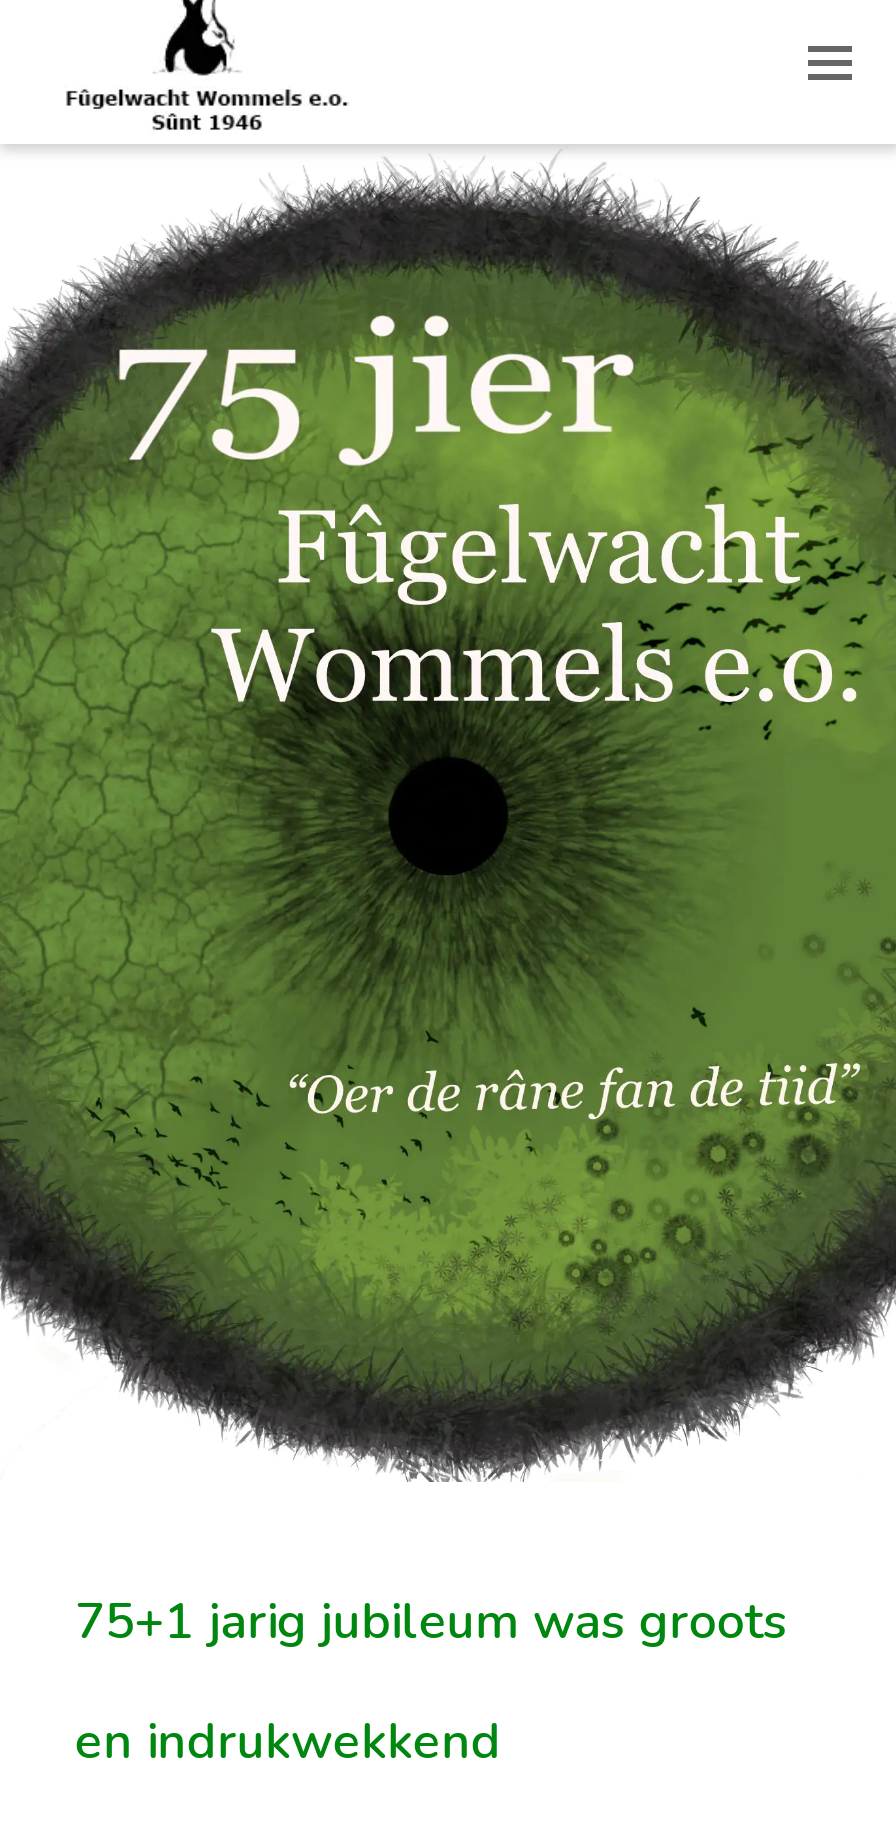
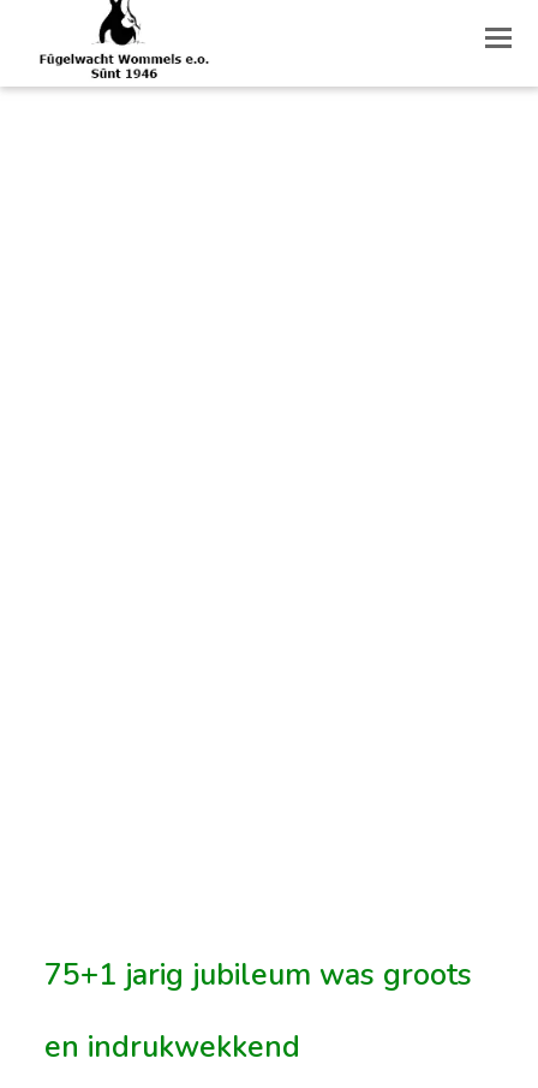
- [image]
